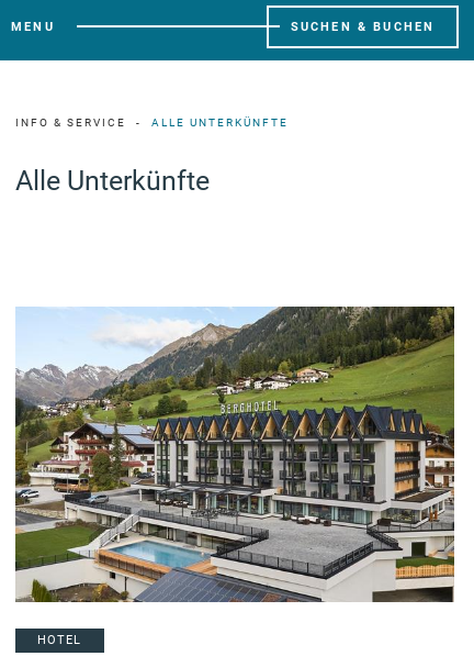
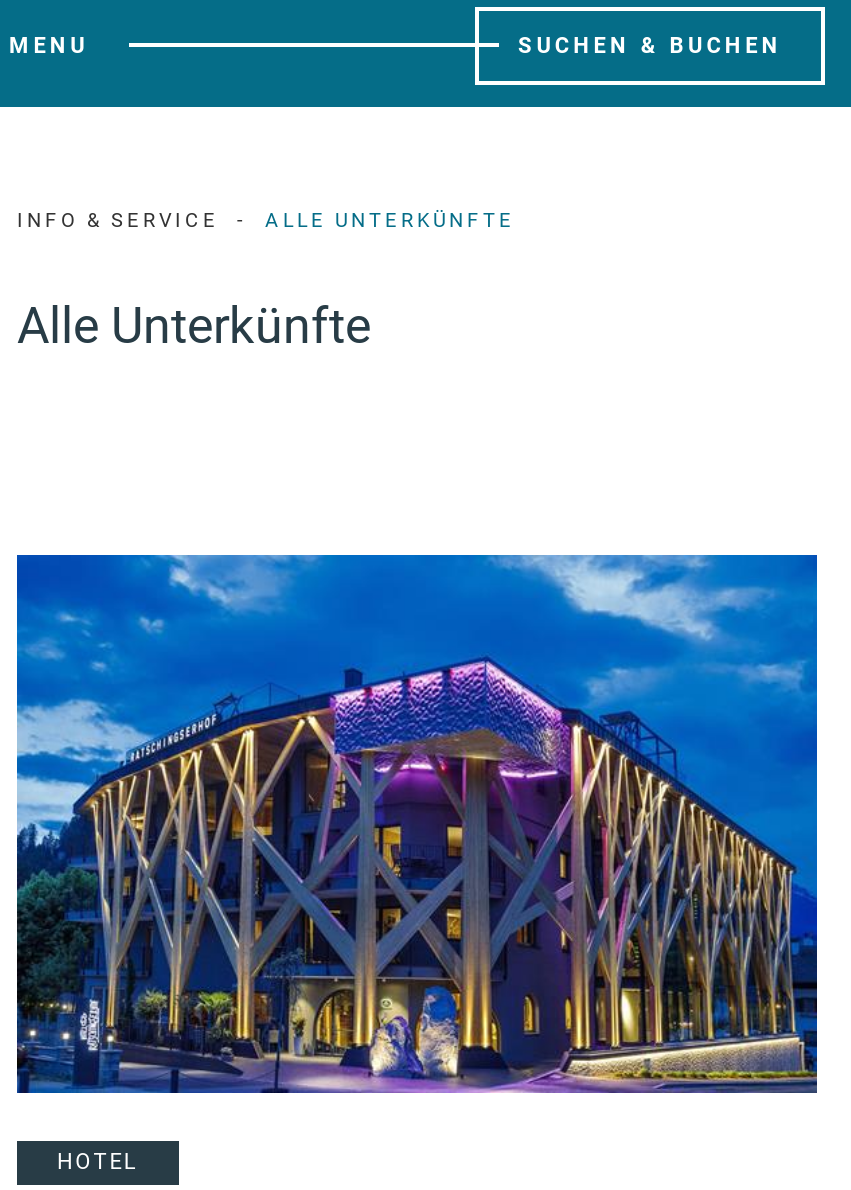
- [image]
+ [image]
